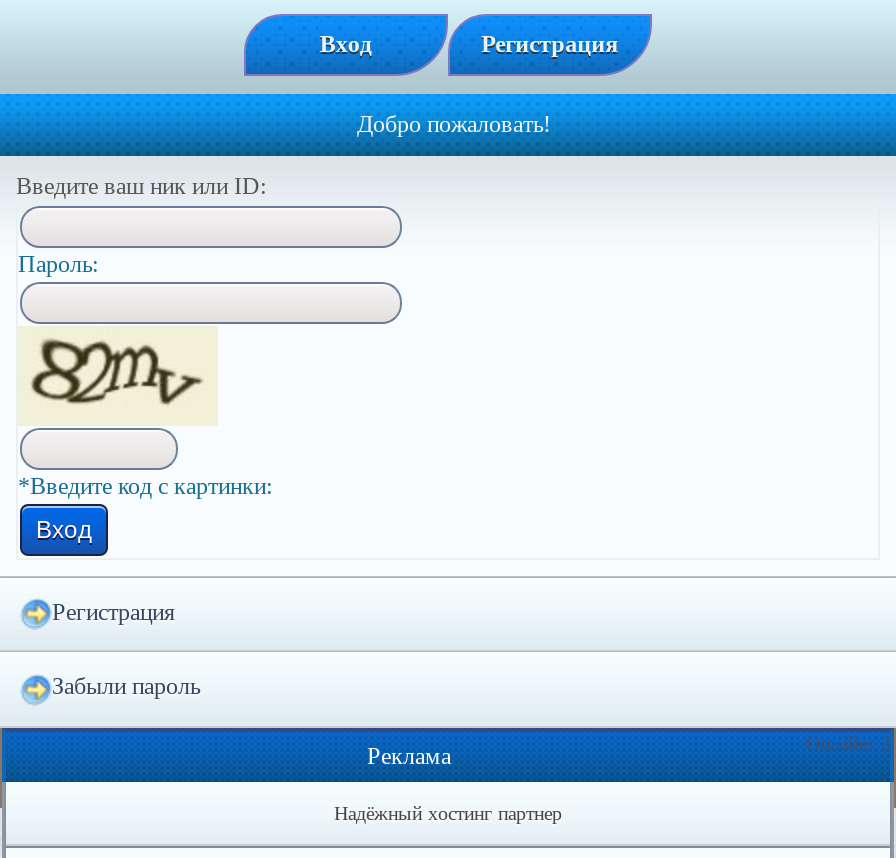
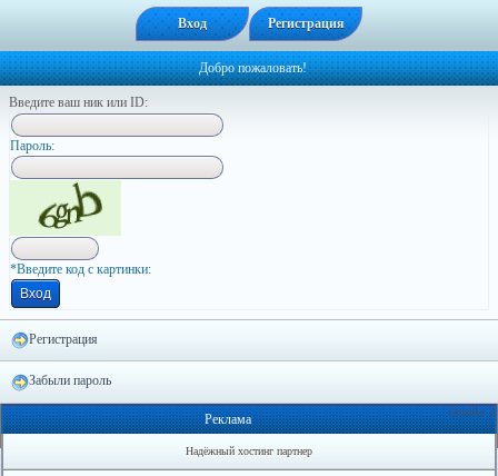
- [image]
+ [image]
